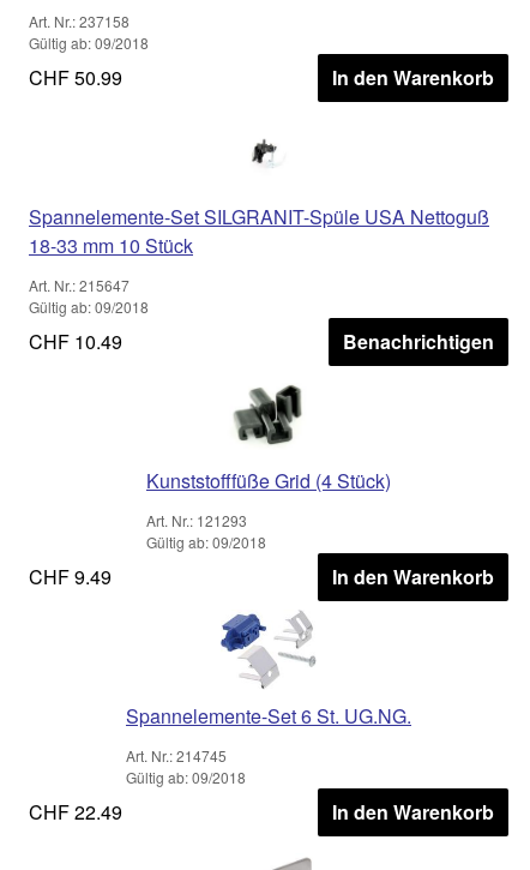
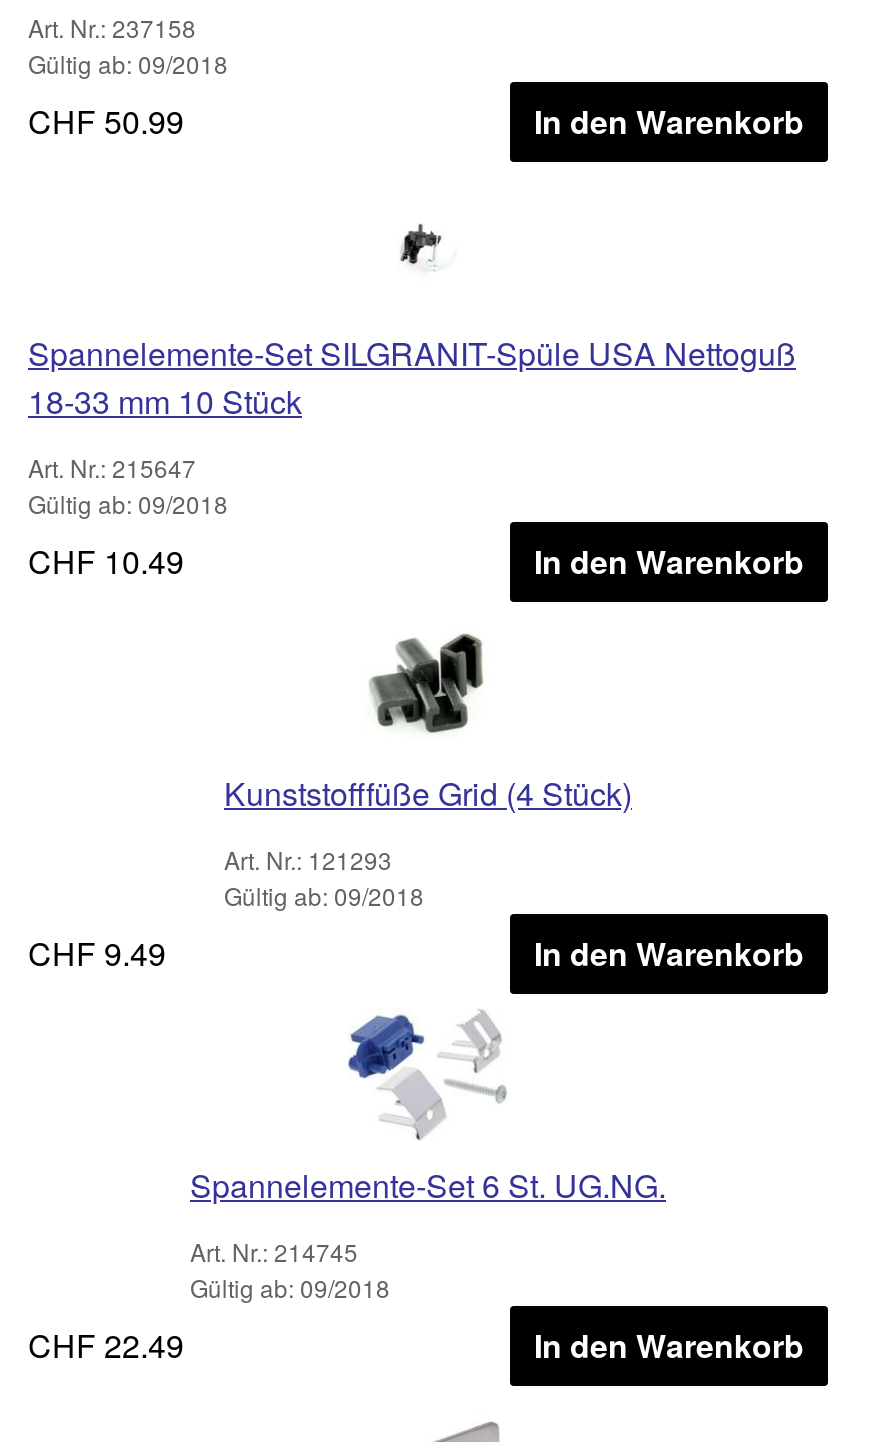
- Benachrichtigen
+ In den Warenkorb
